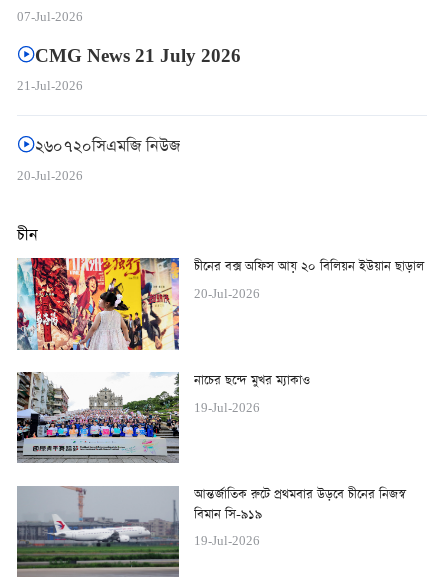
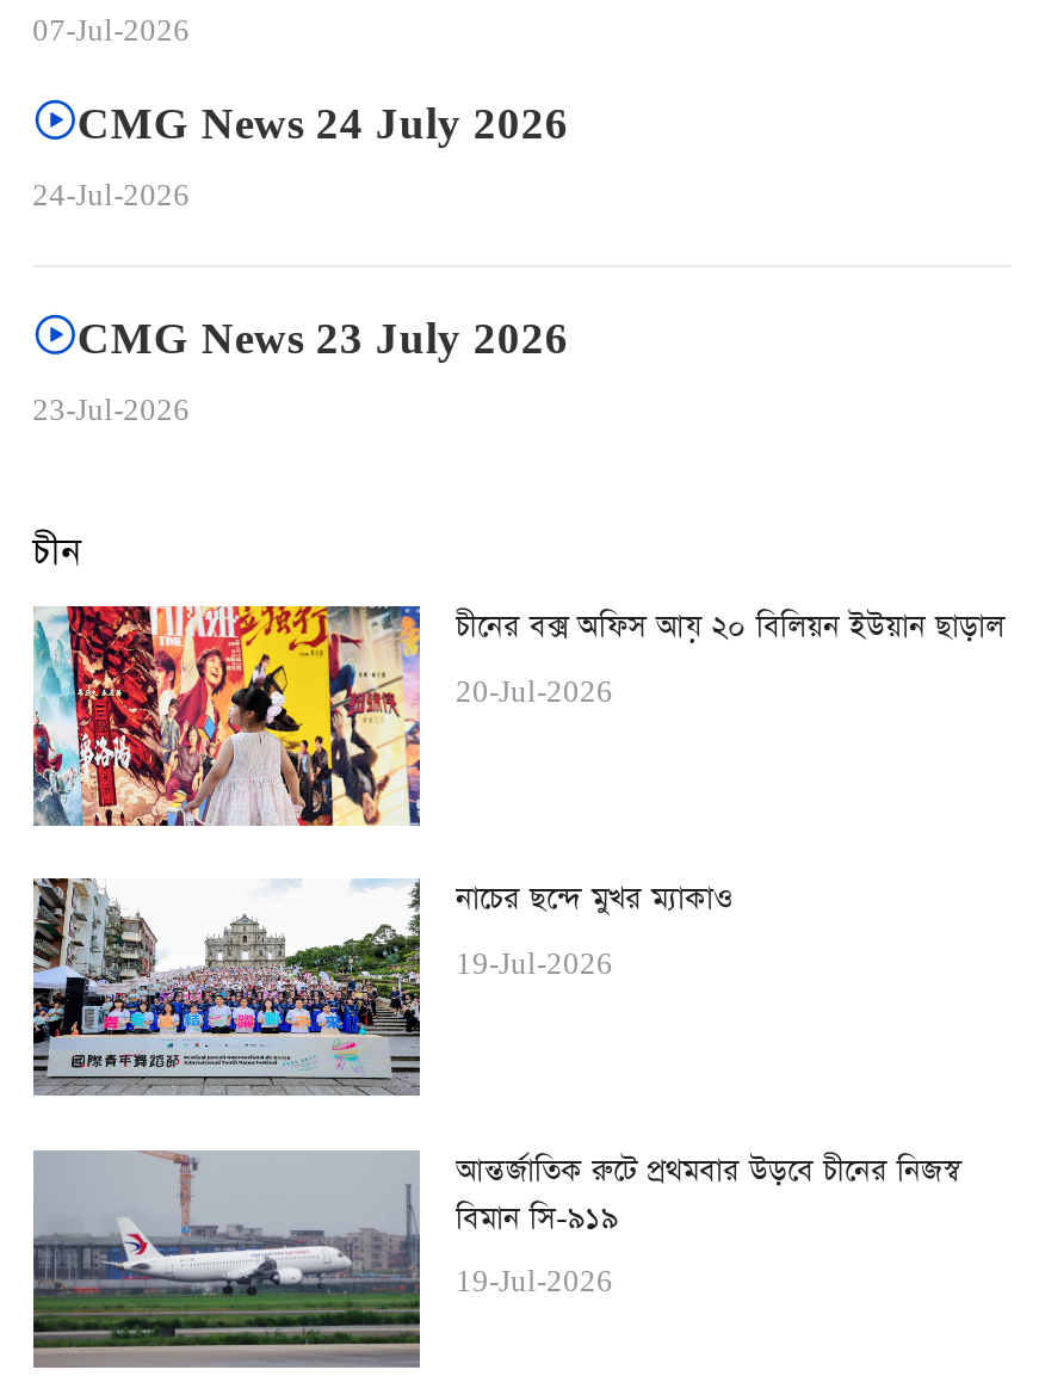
- CMG News 21 July 2026
- 21-Jul-2026
+ CMG News 24 July 2026
+ 24-Jul-2026

- ২৬০৭২০সিএমজি নিউজ
- 20-Jul-2026
+ CMG News 23 July 2026
+ 23-Jul-2026
